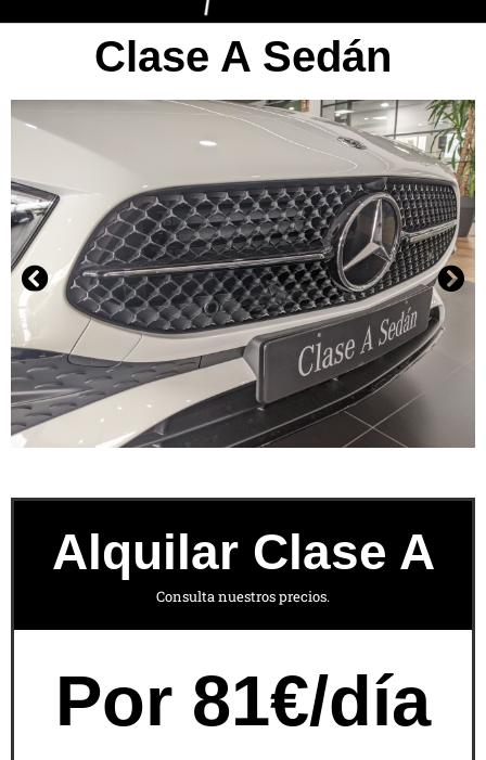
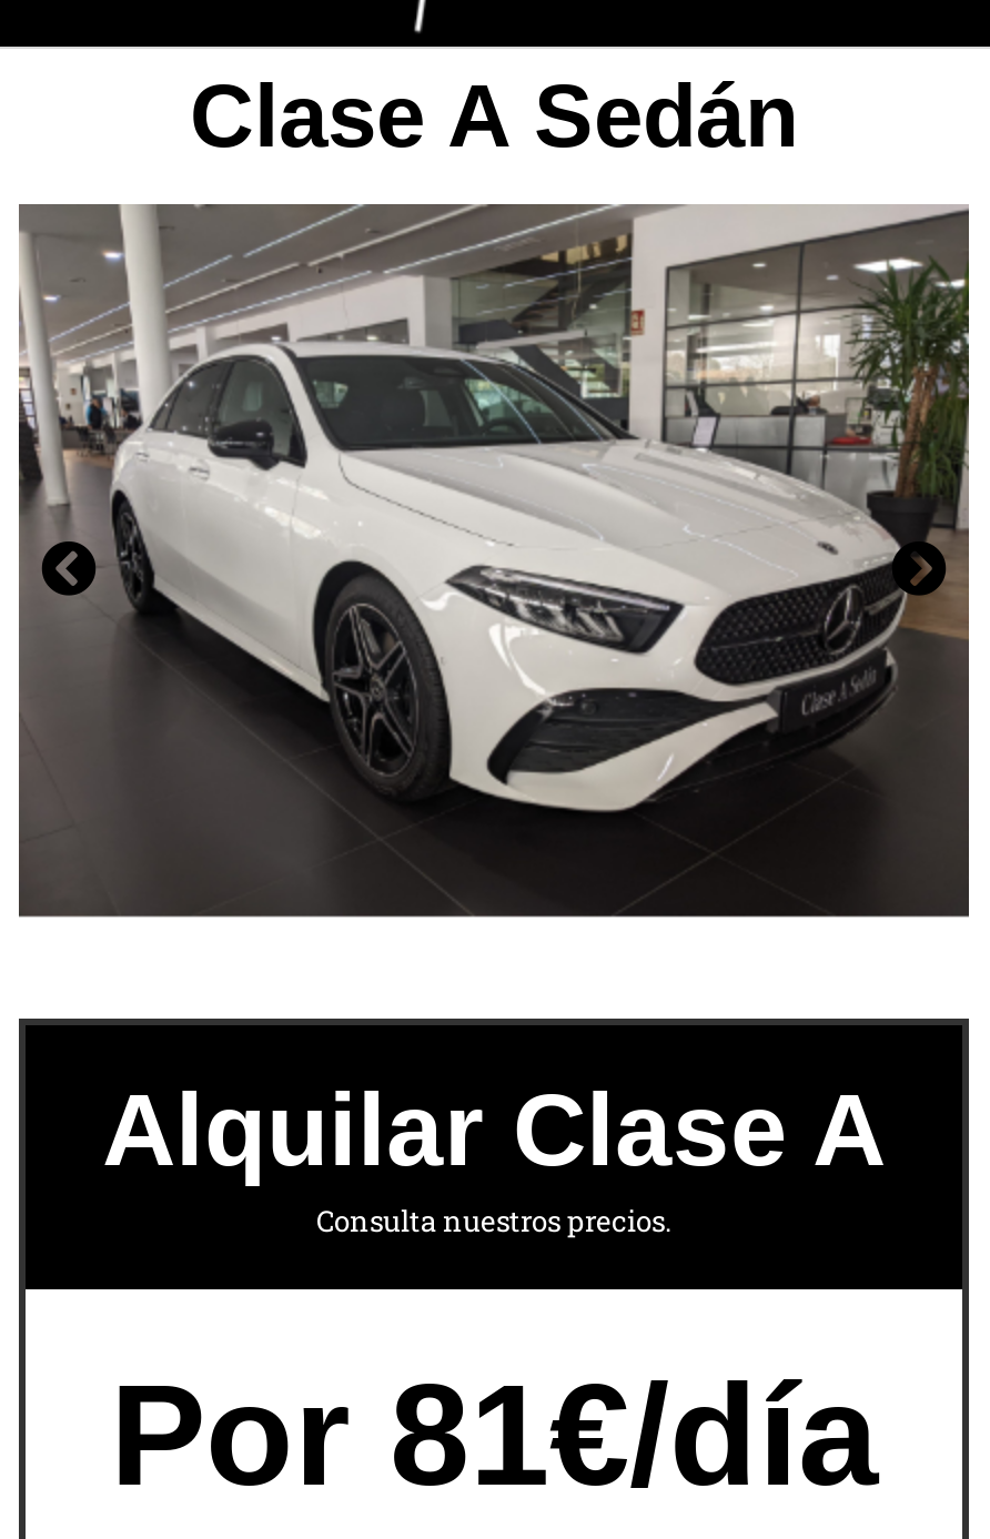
- [image]
+ [image]
